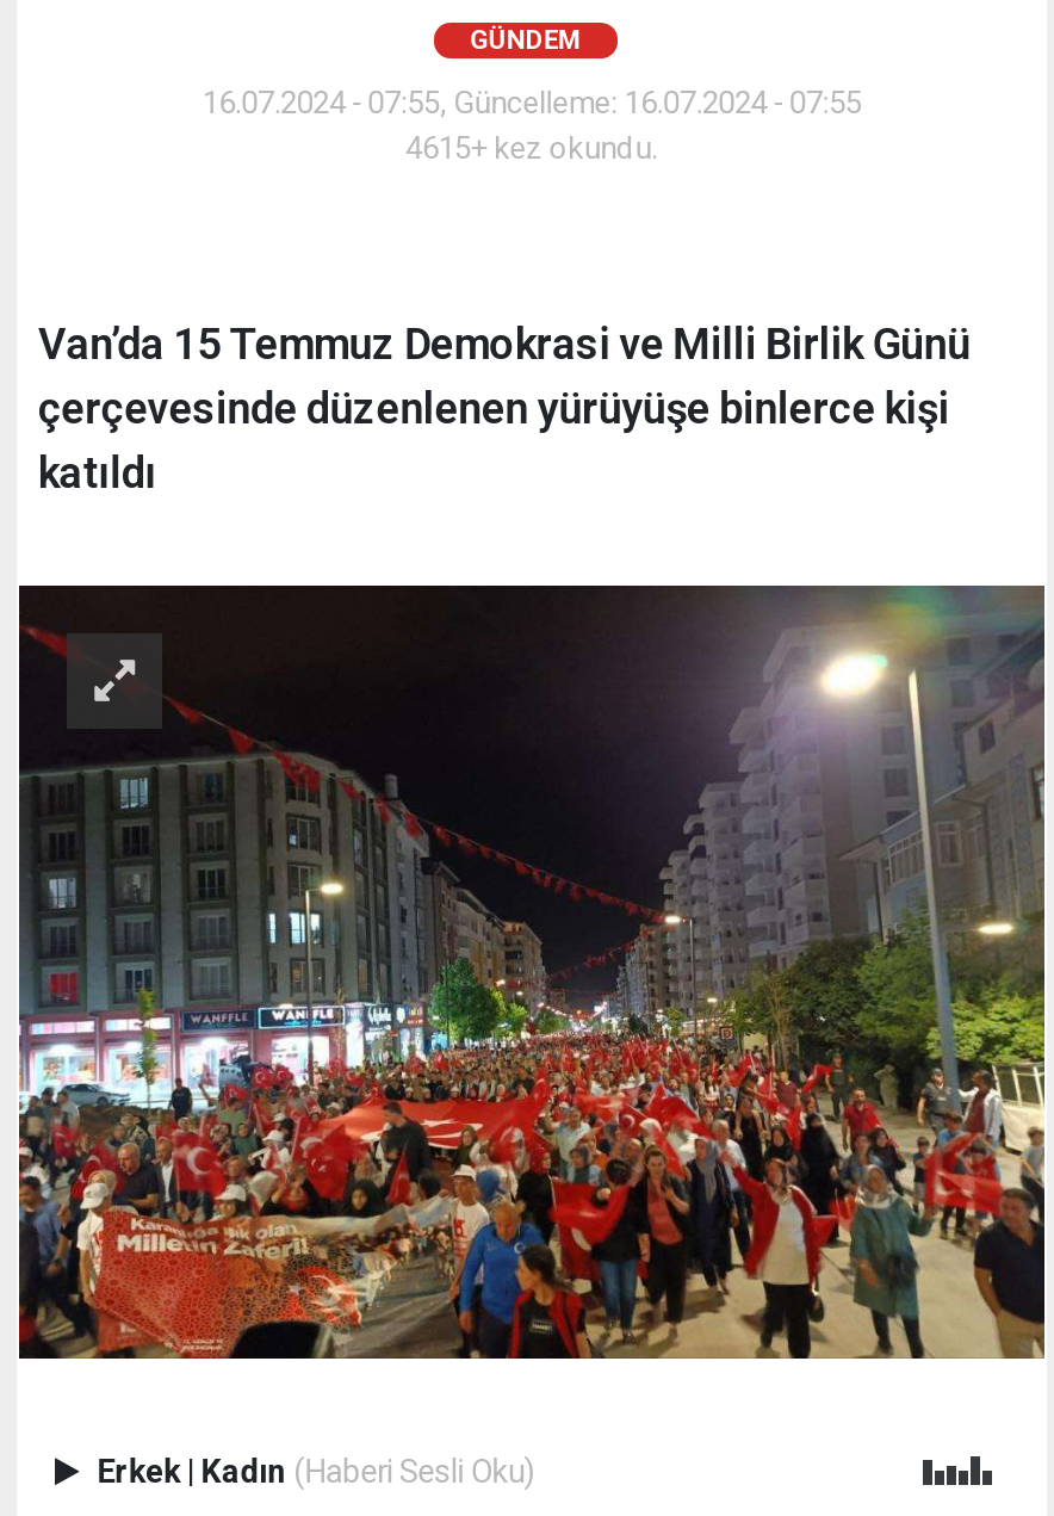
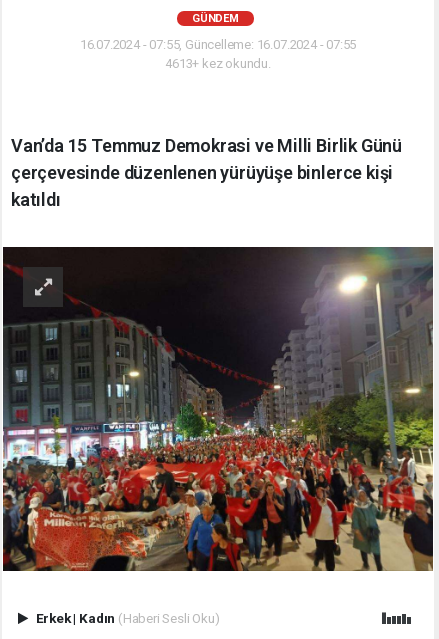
- 4615+ kez okundu.
+ 4613+ kez okundu.
